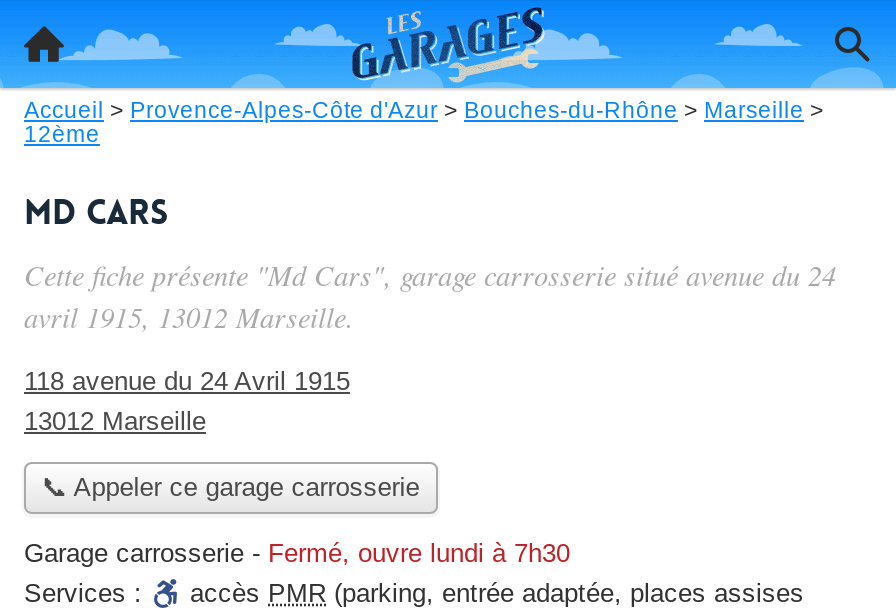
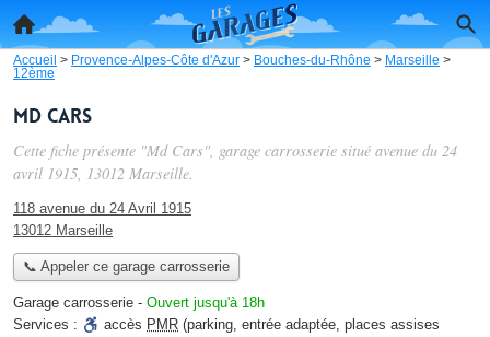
- Garage carrosserie - Fermé, ouvre lundi à 7h30
+ Garage carrosserie - Ouvert jusqu'à 18h
